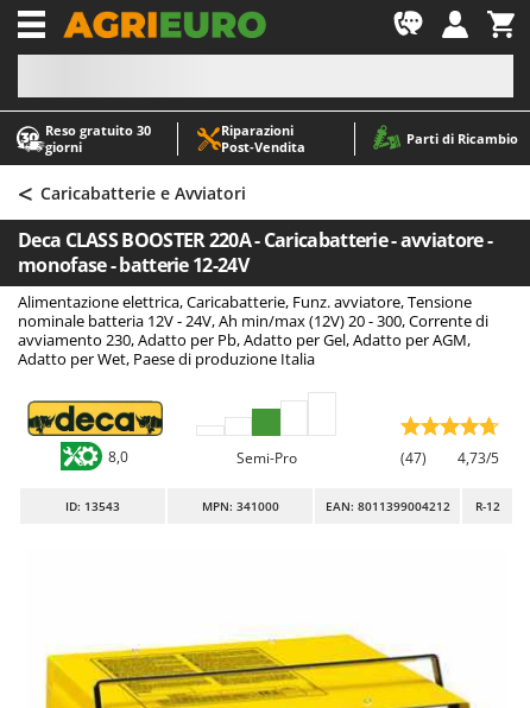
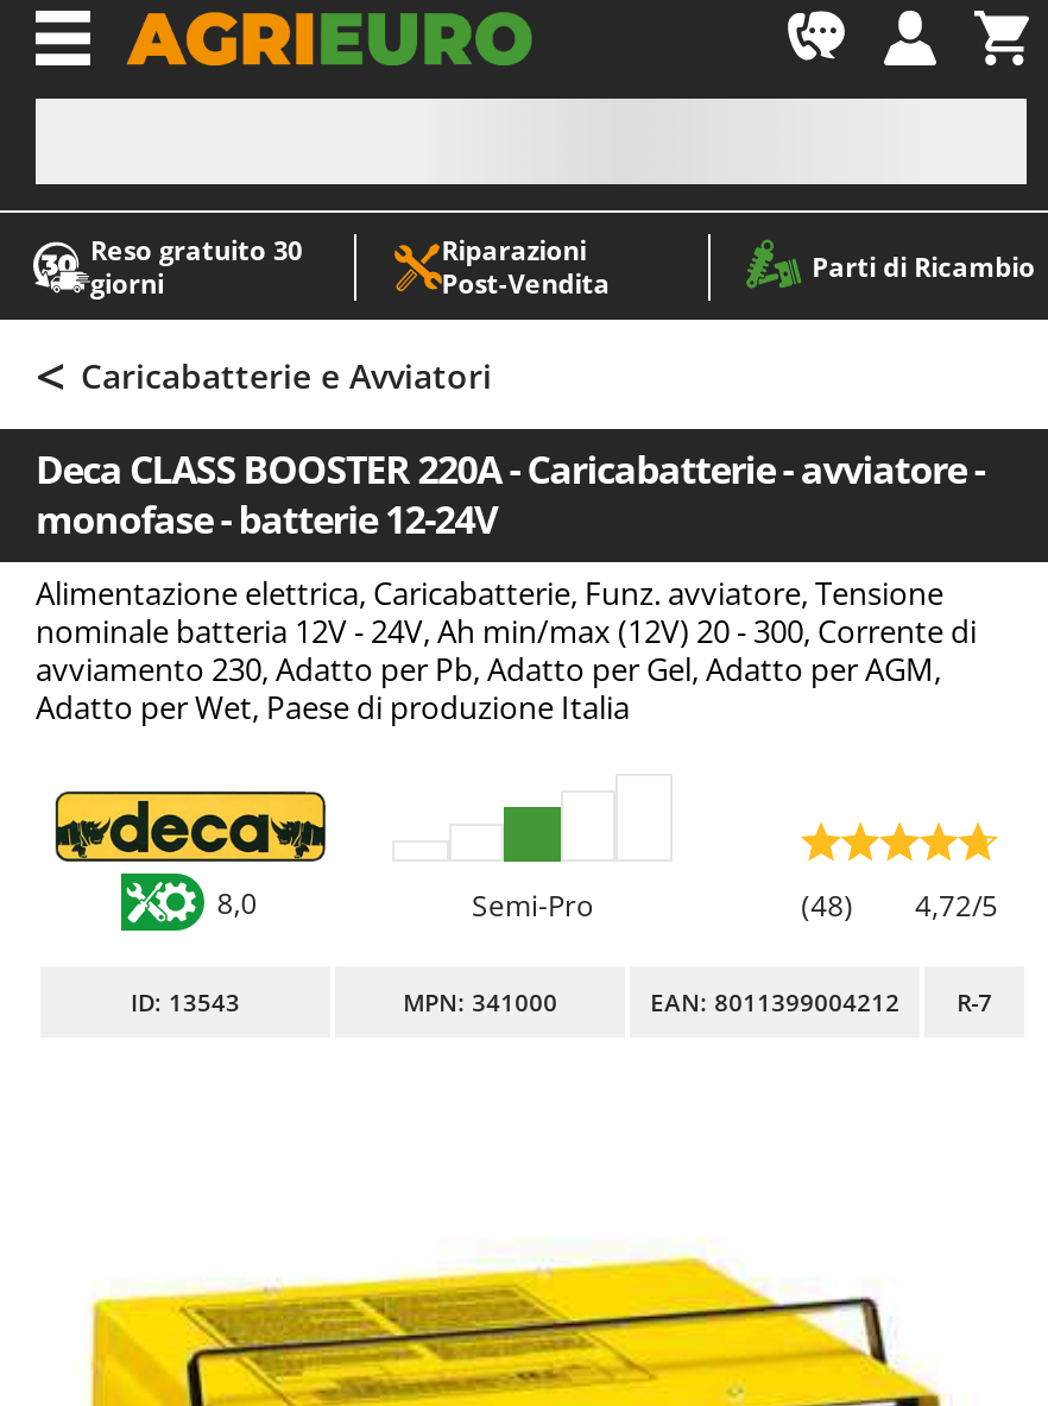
- (47)
+ (48)

- 4,73/5
+ 4,72/5

- R-12
+ R-7
